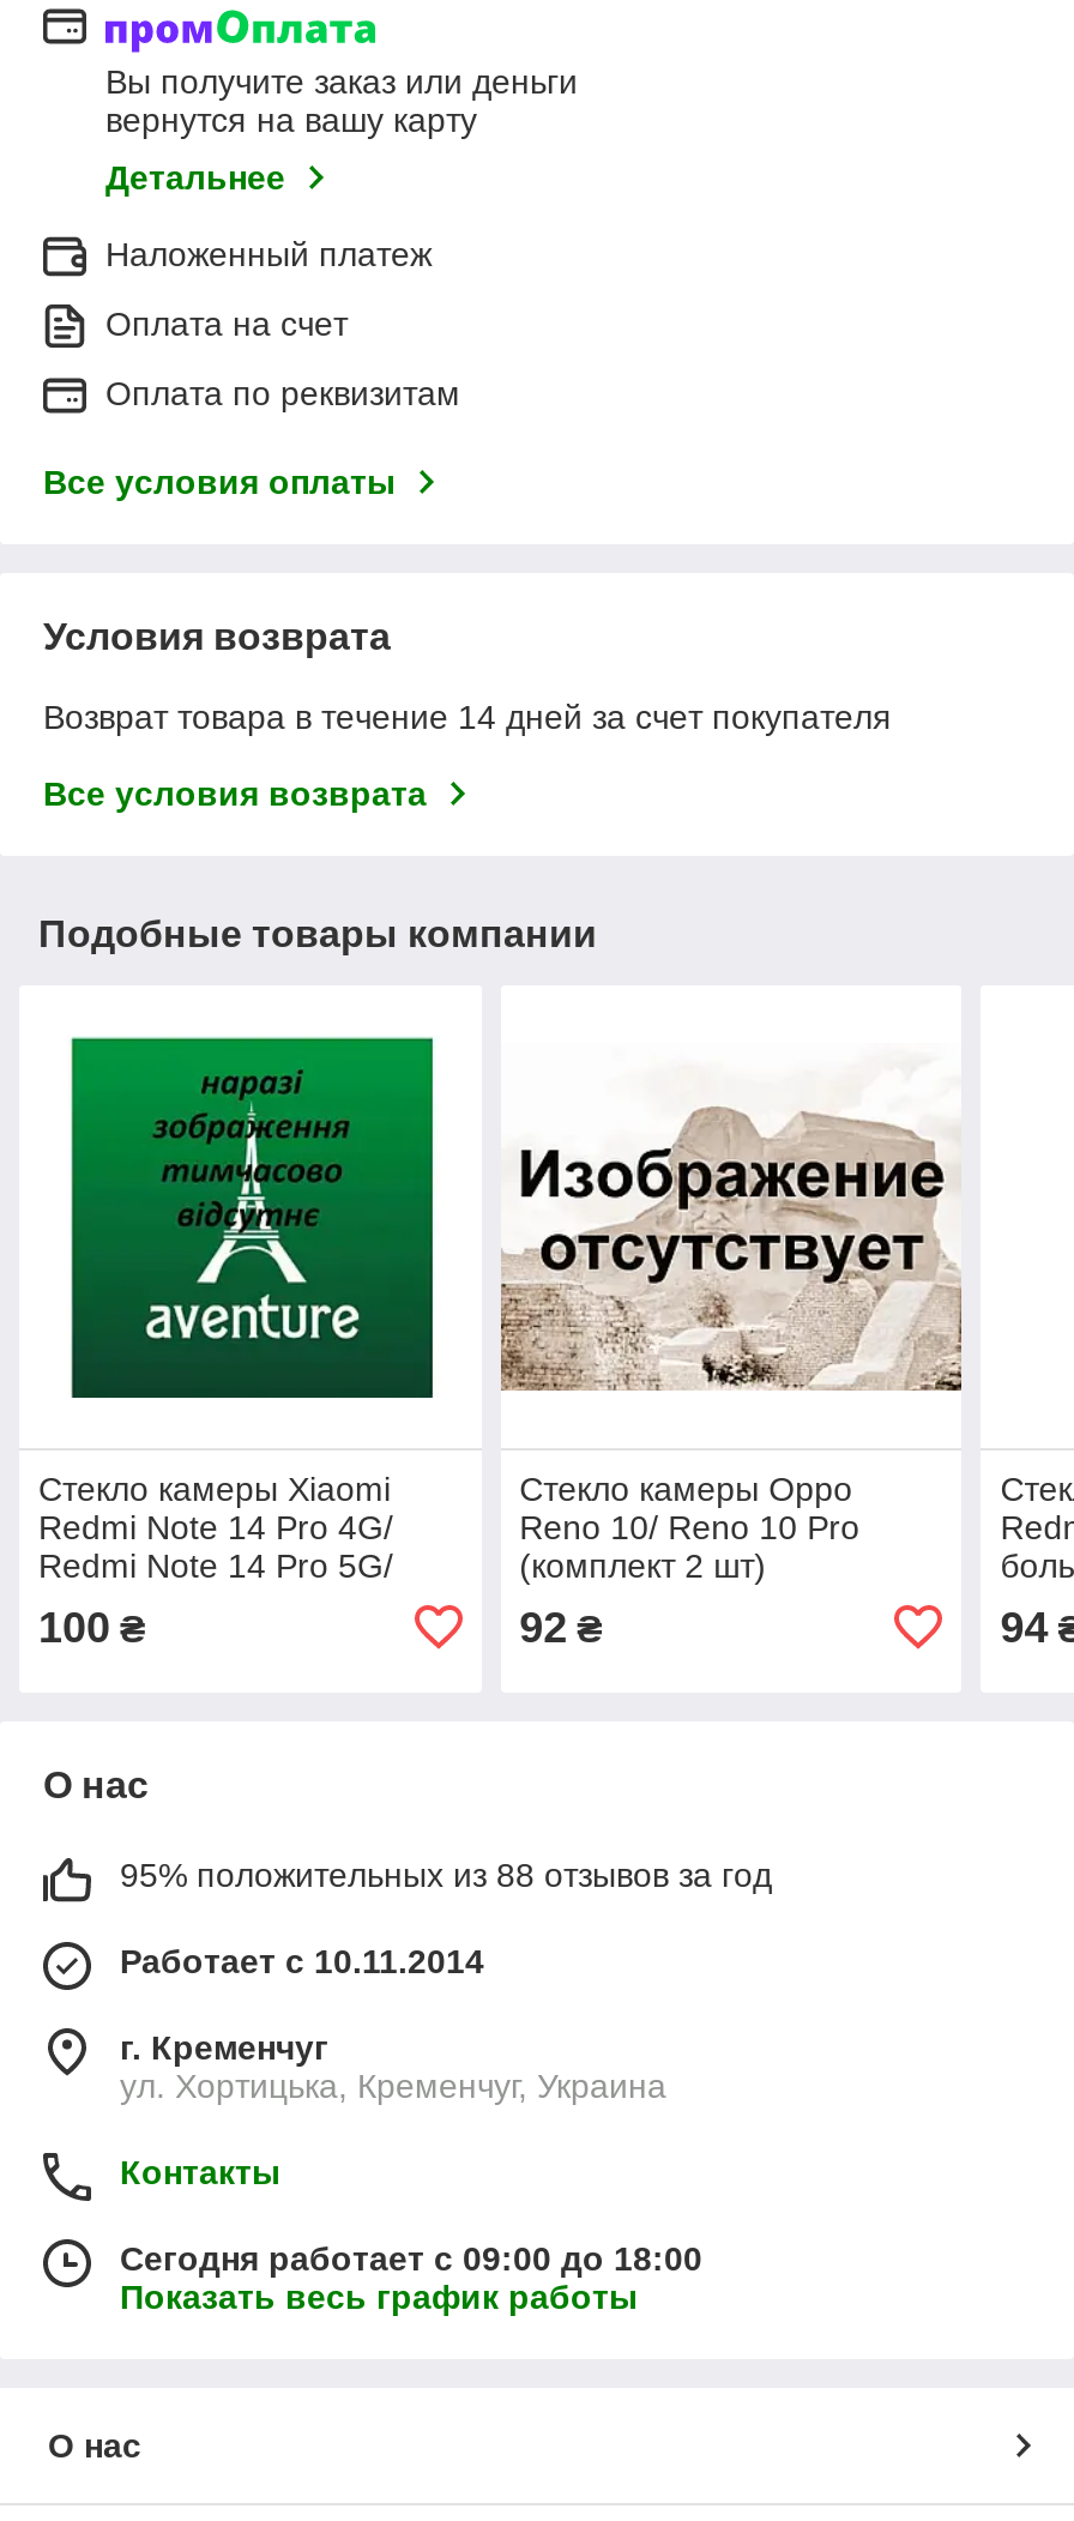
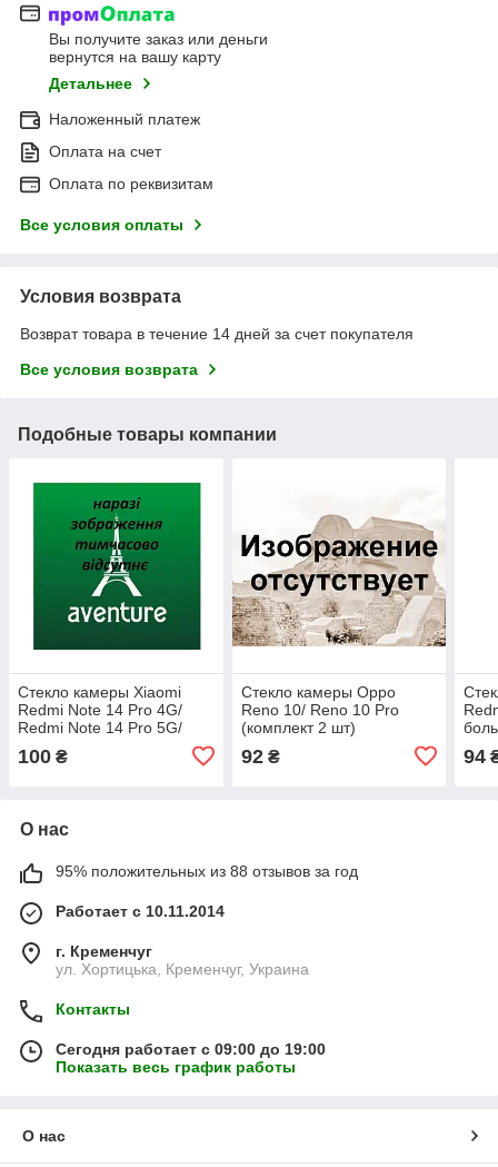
- Сегодня работает с 09:00 до 18:00
+ Сегодня работает с 09:00 до 19:00
